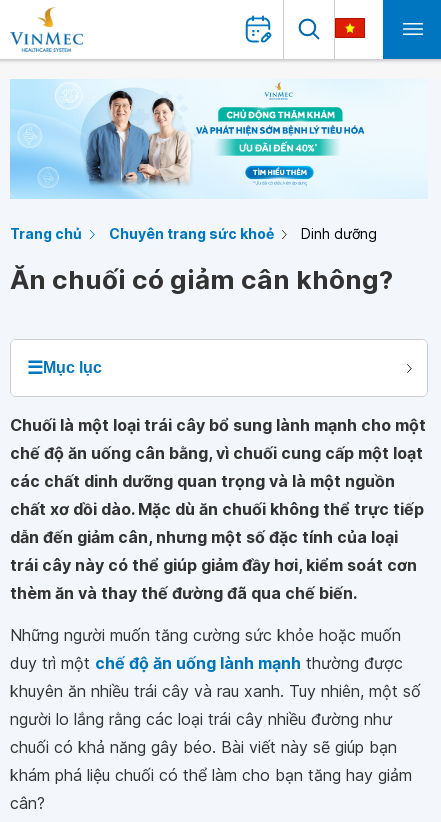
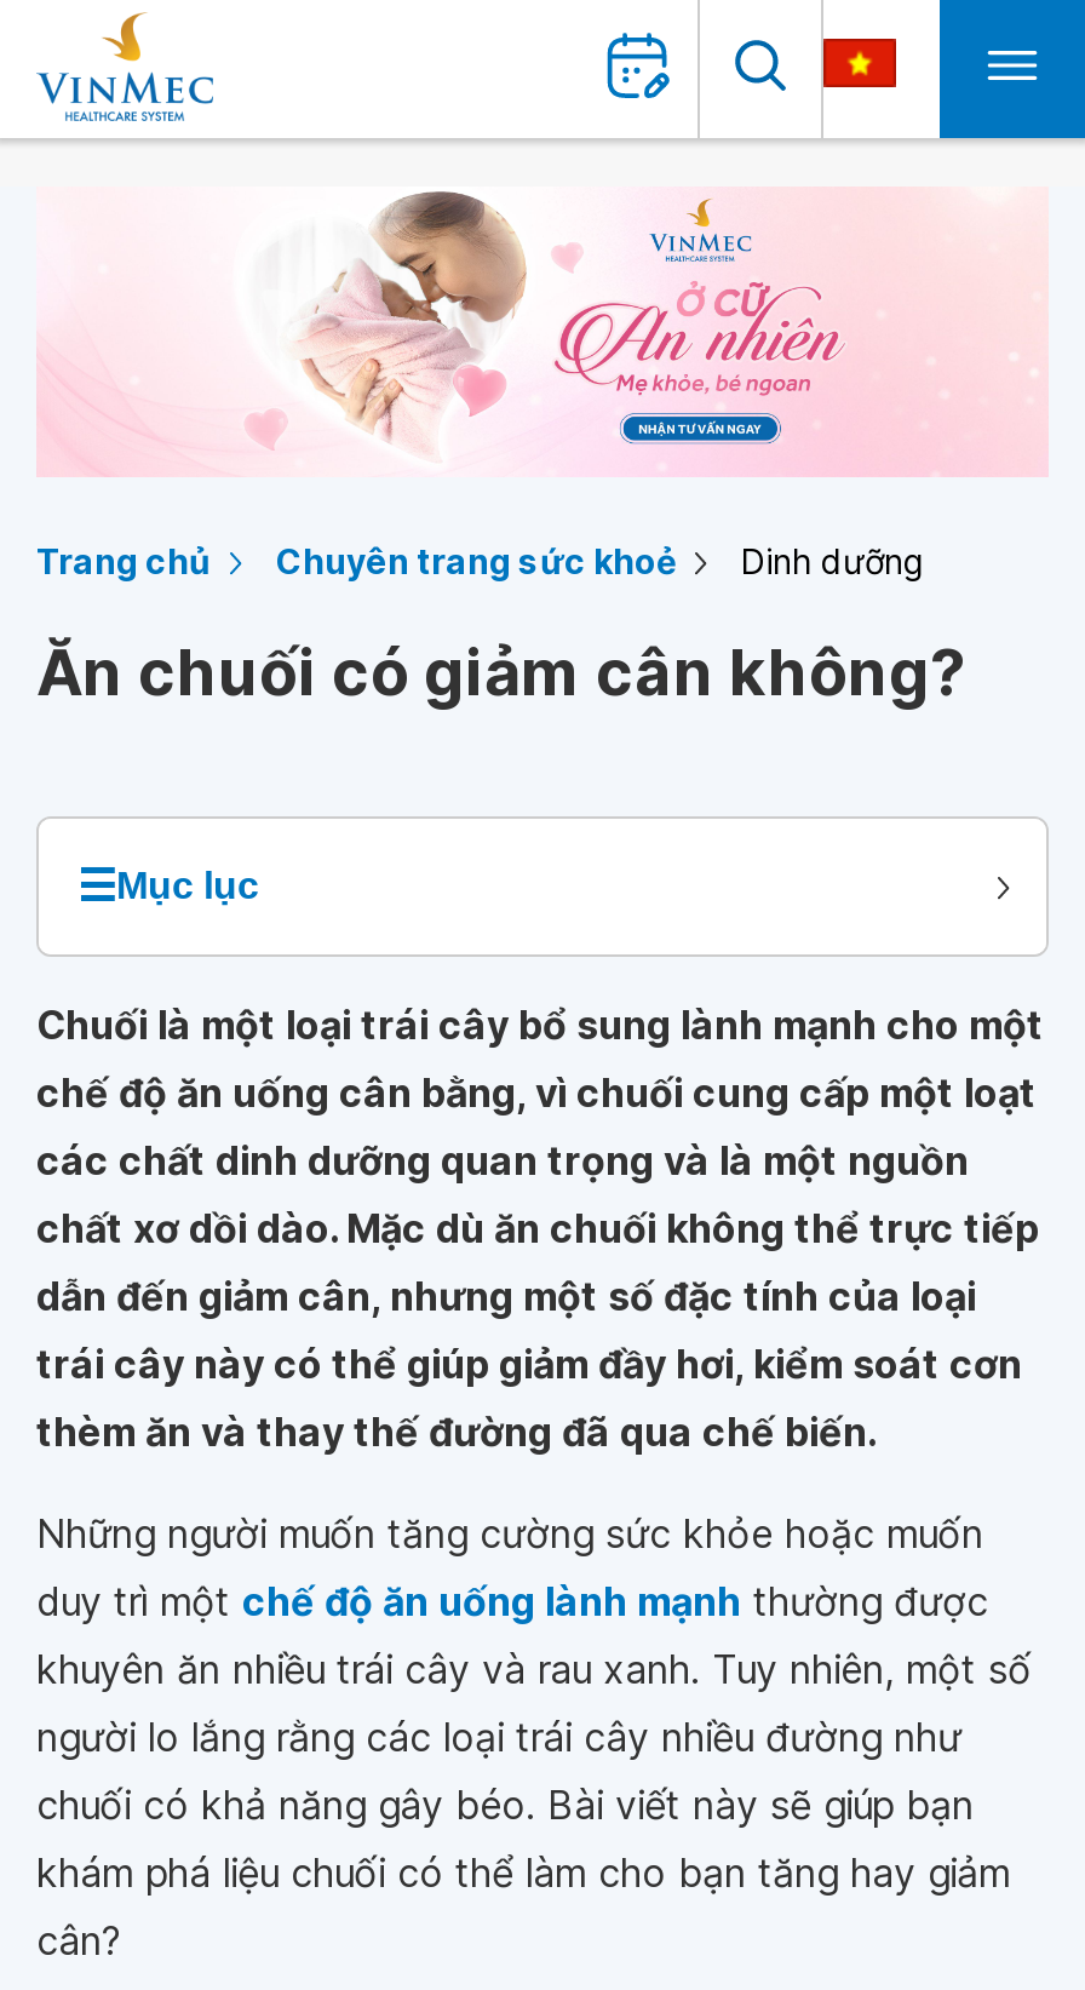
- [image]
+ [image]
